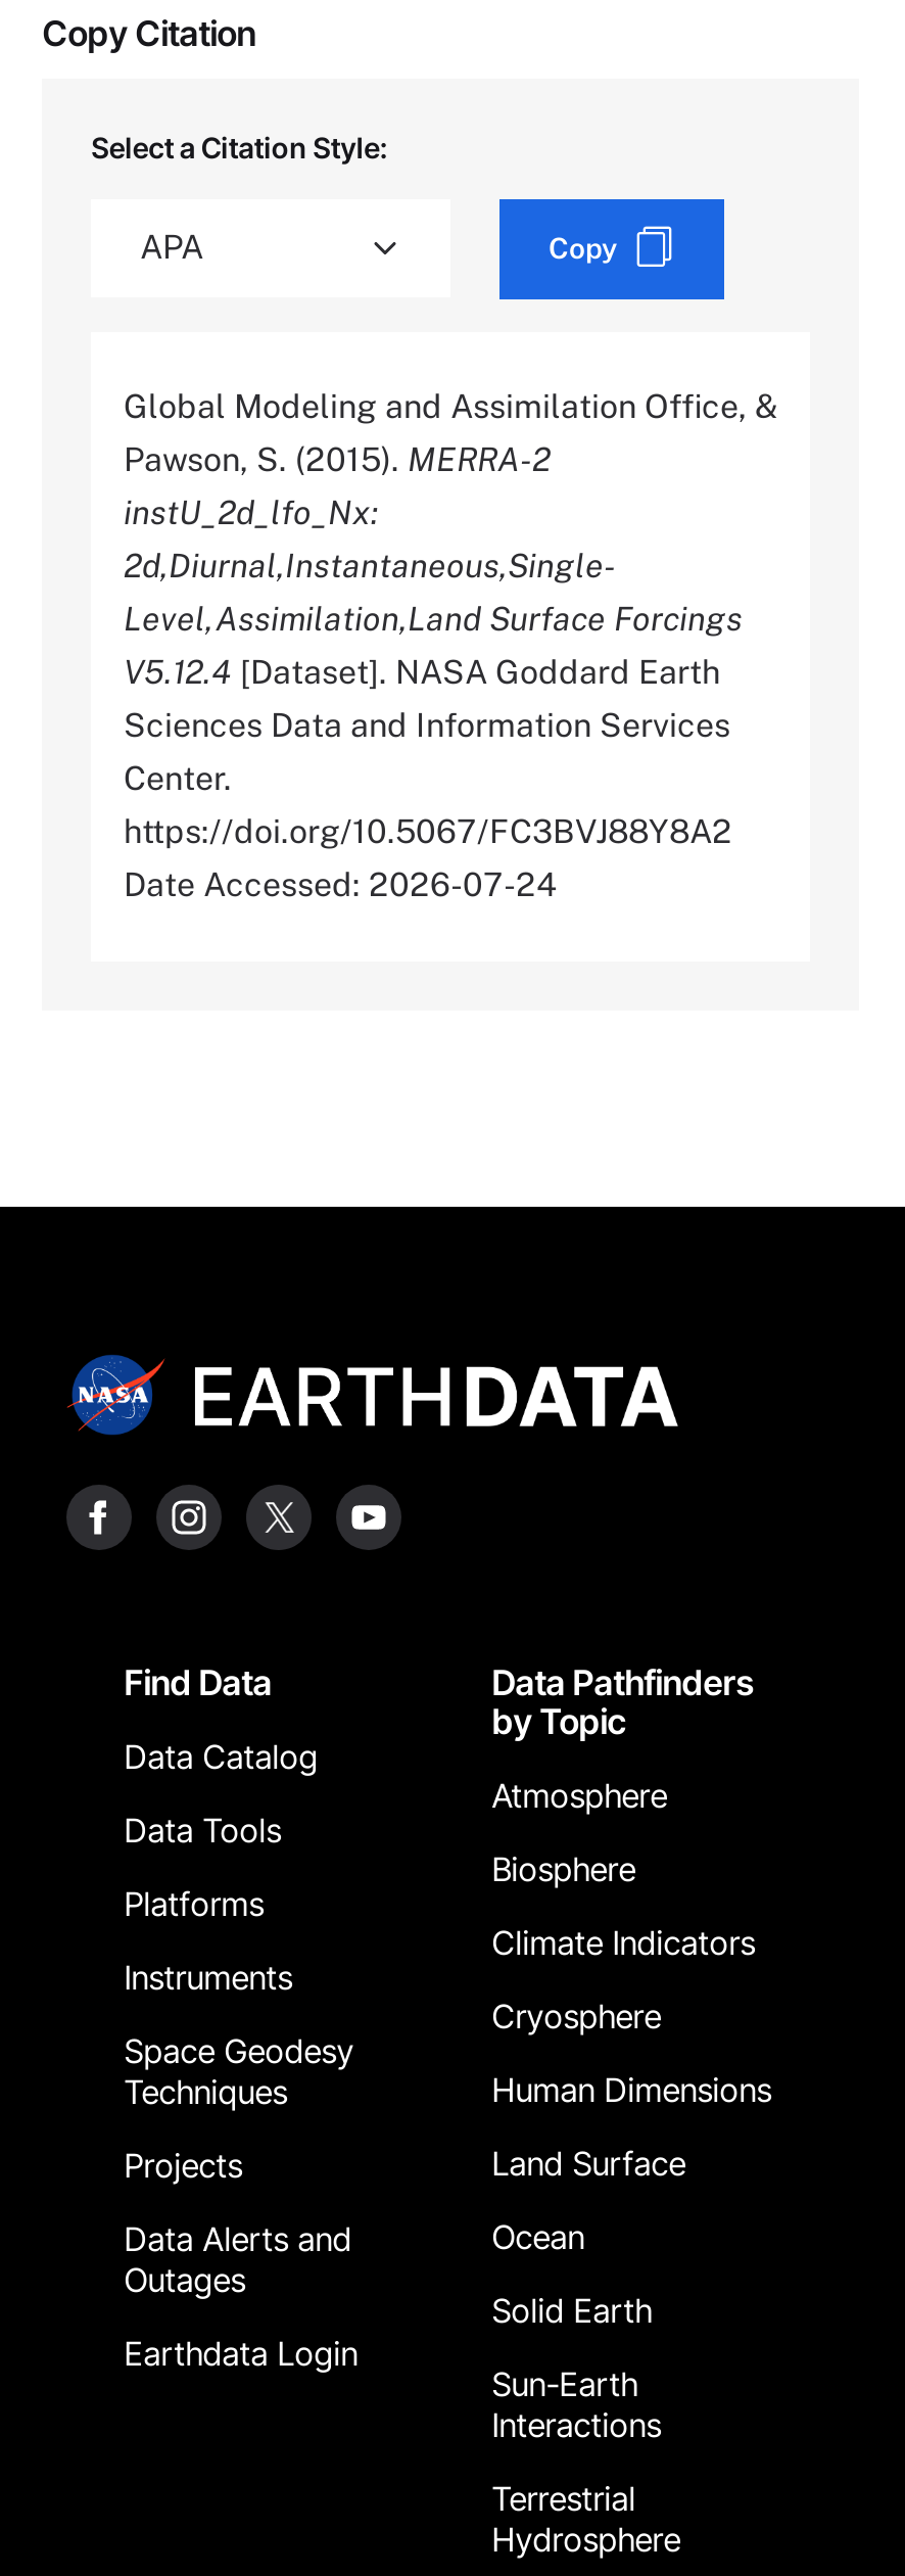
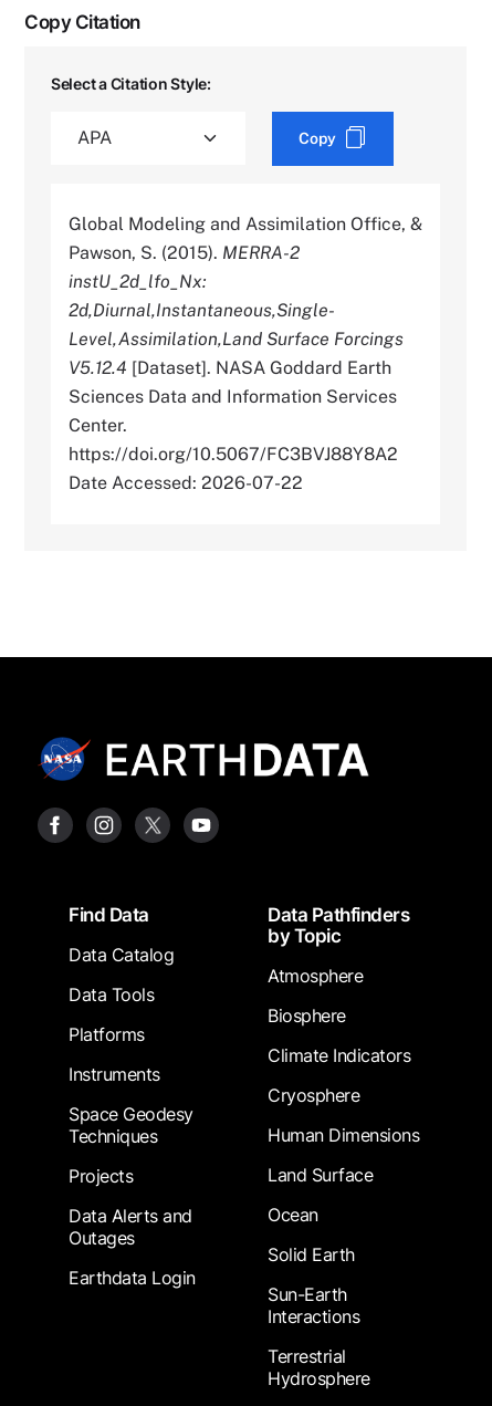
- Date Accessed: 2026-07-24
+ Date Accessed: 2026-07-22
